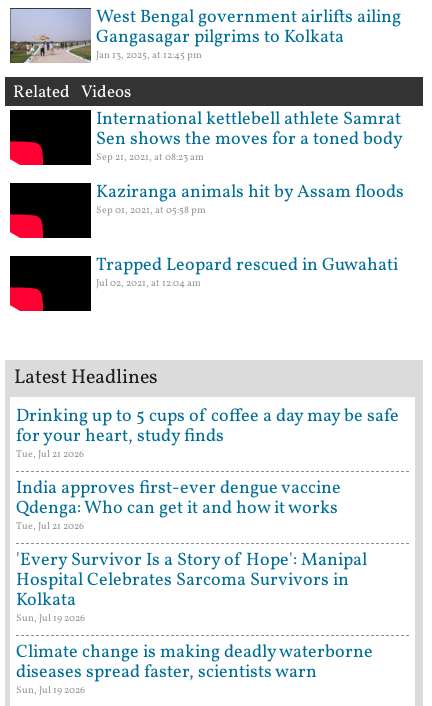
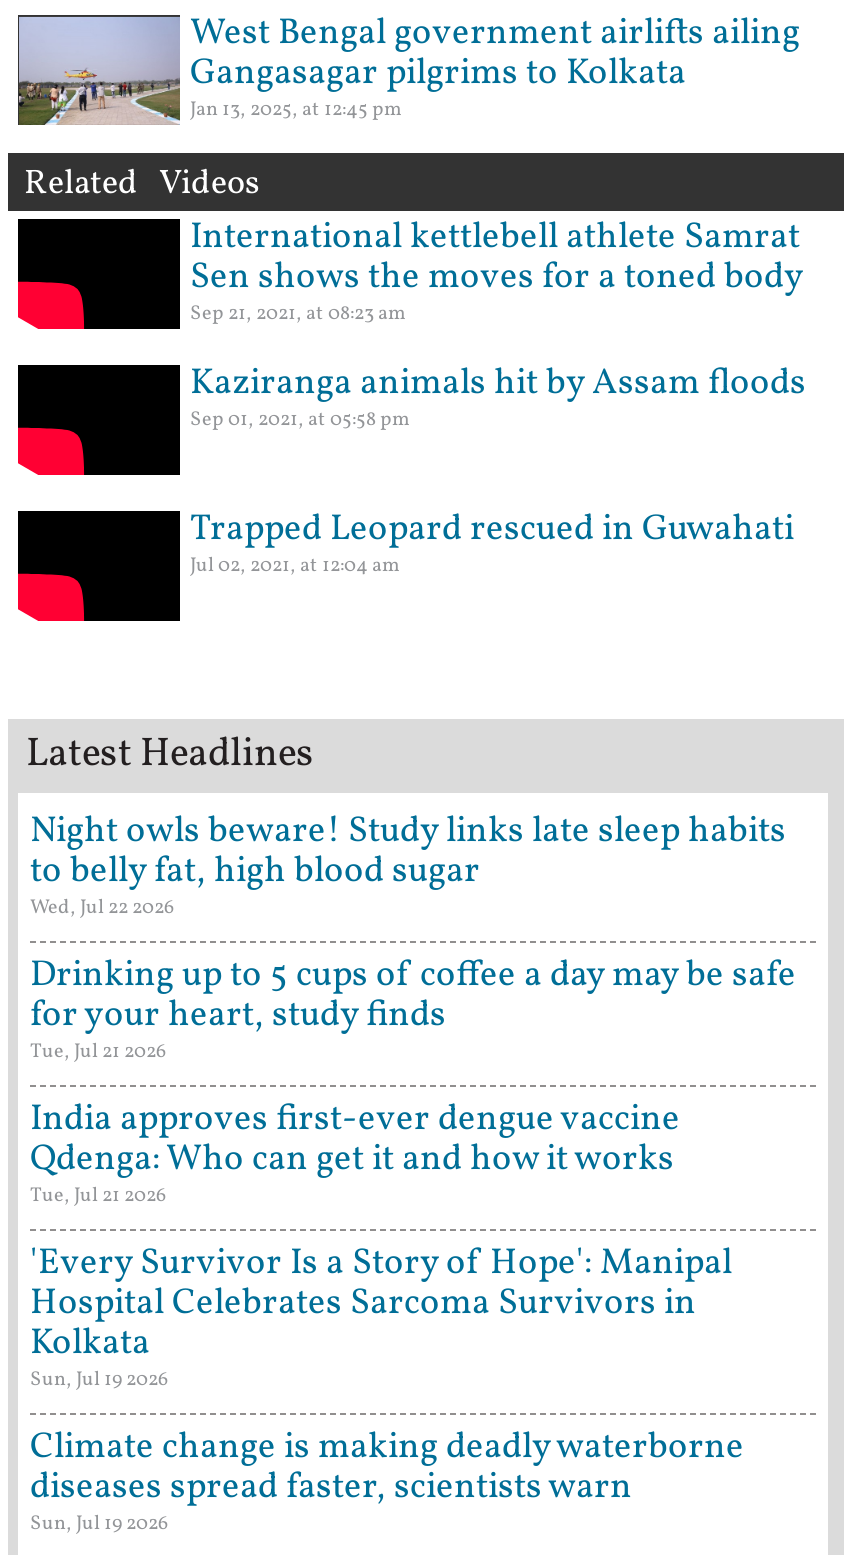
+ Night owls beware! Study links late sleep habits
+ to belly fat, high blood sugar
+ Wed, Jul 22 2026
